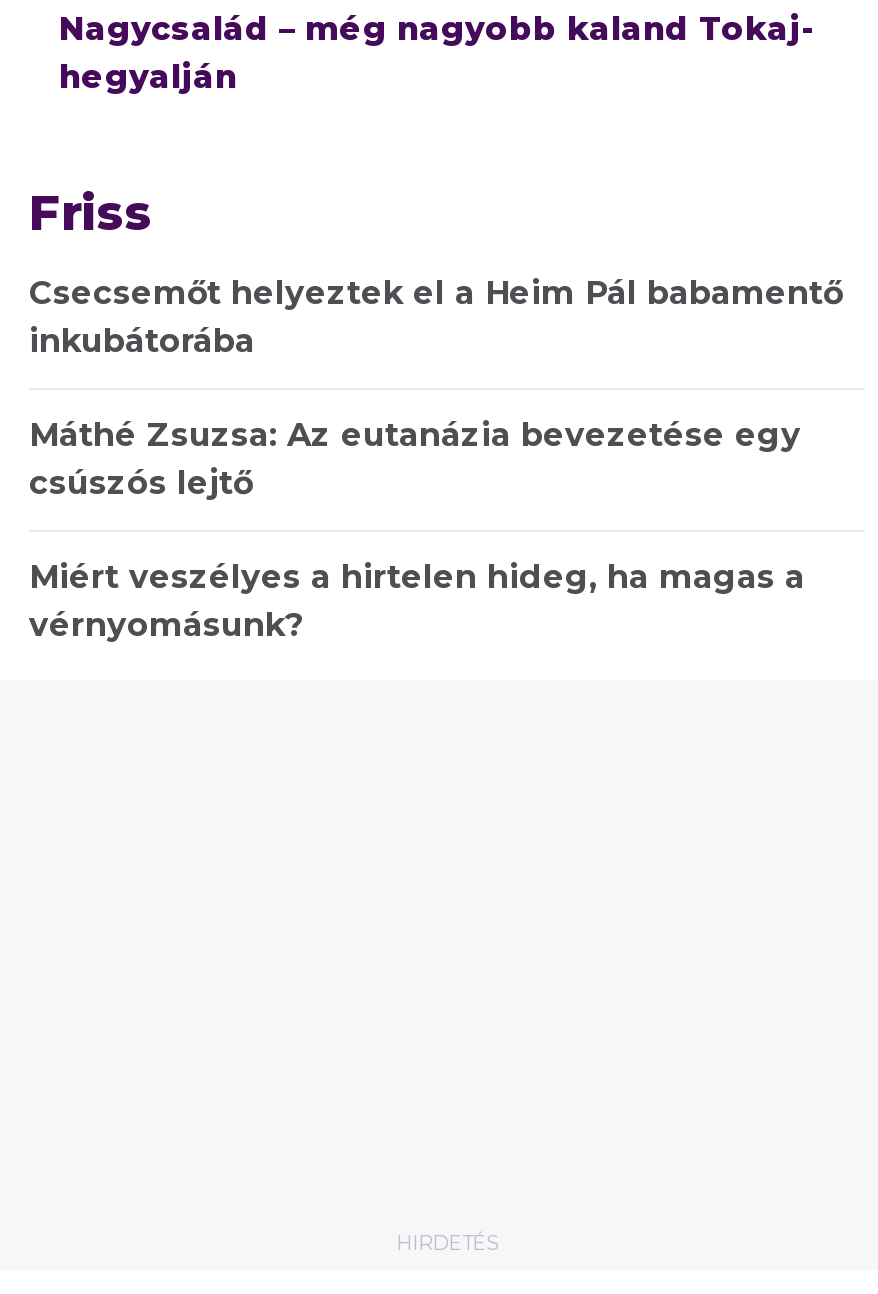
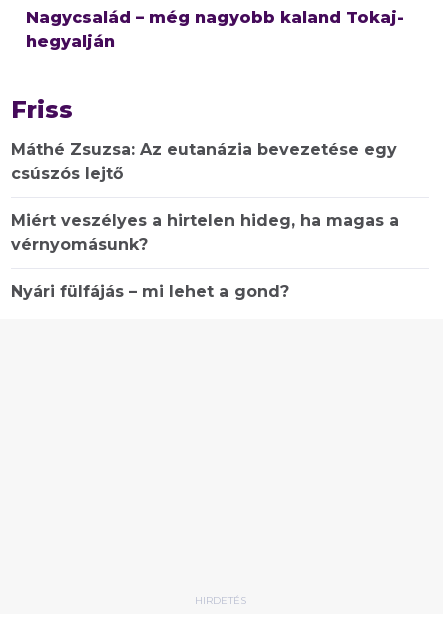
- Csecsemőt helyeztek el a Heim Pál babamentő
- inkubátorába

moved up: Máthé Zsuzsa: Az eutanázia bevezetése egy | csúszós lejtő | Miért veszélyes a hirtelen hideg, ha magas a | vérnyomásunk?

+ Nyári fülfájás – mi lehet a gond?
